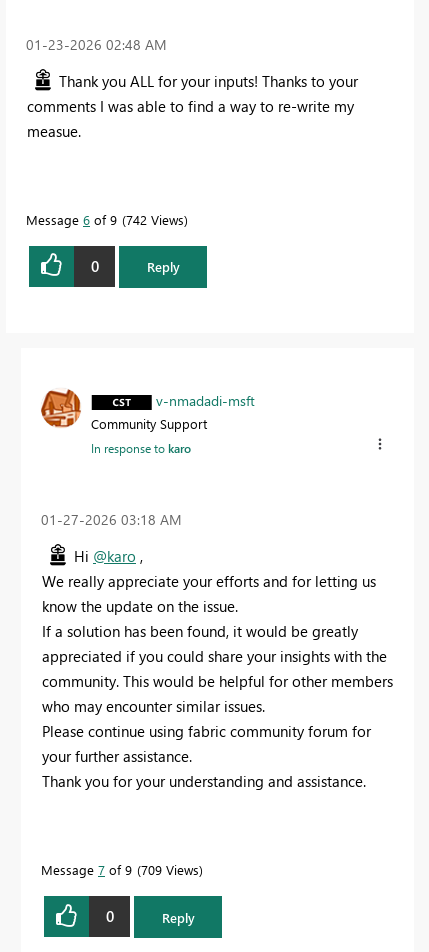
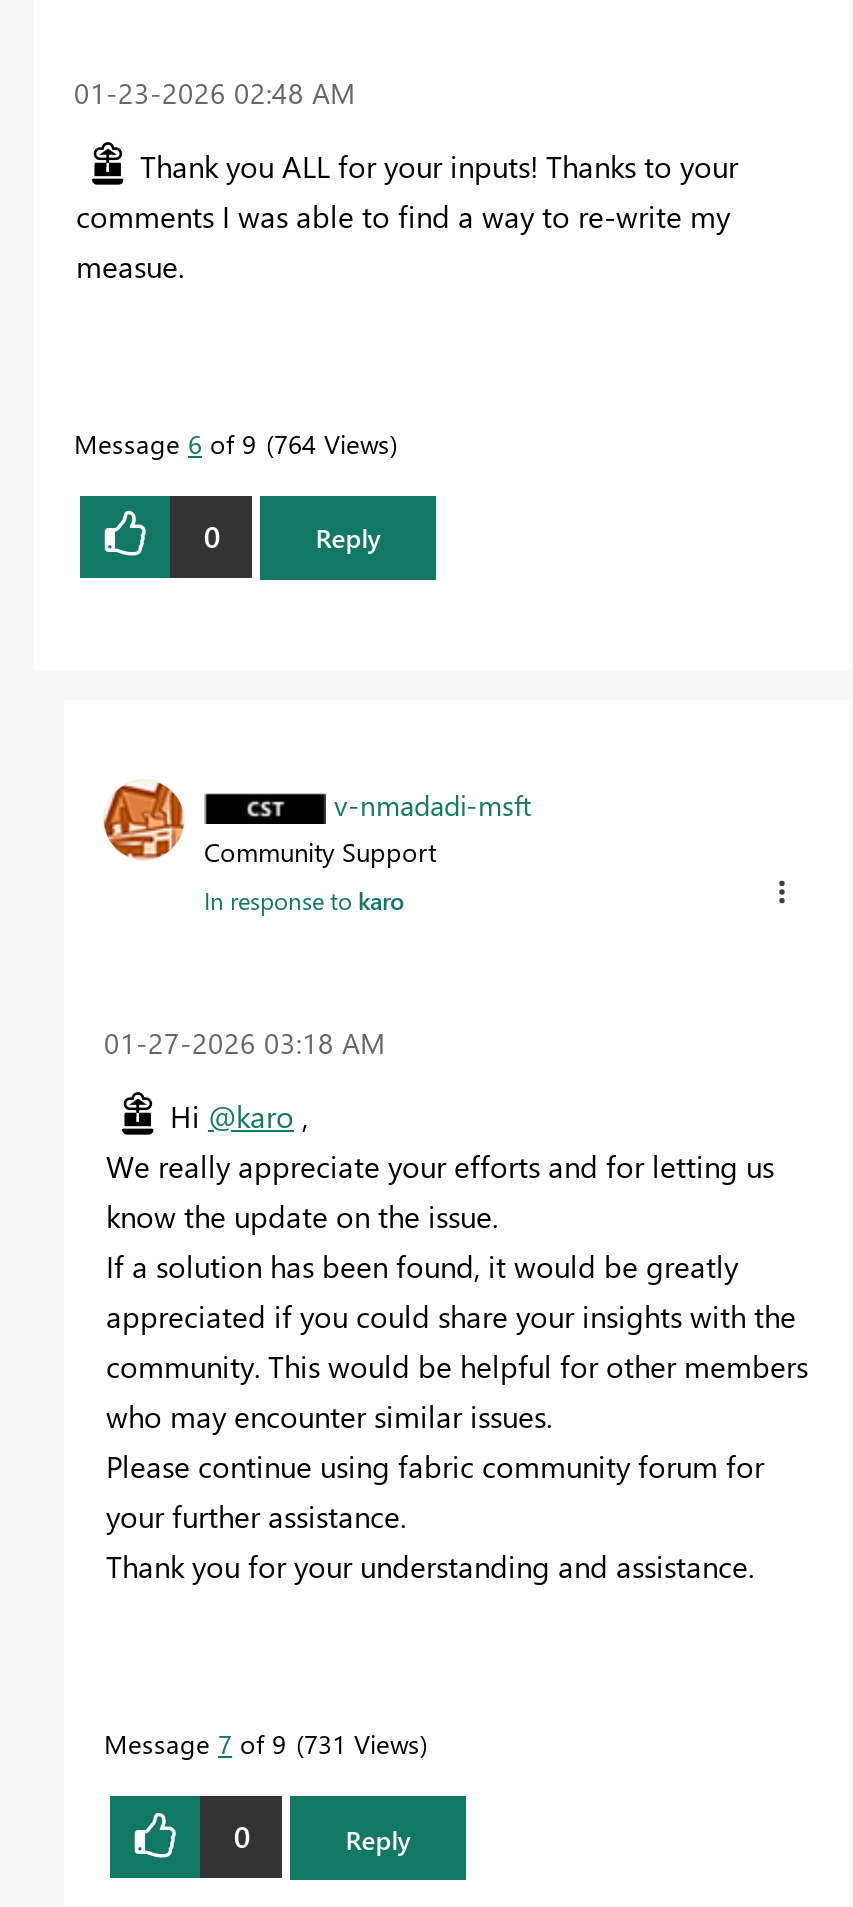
- Message 6 of 9 742 Views
+ Message 6 of 9 764 Views

- Message 7 of 9 709 Views
+ Message 7 of 9 731 Views
